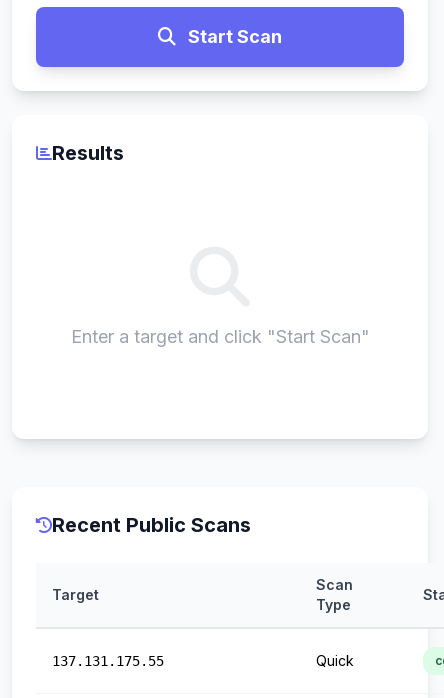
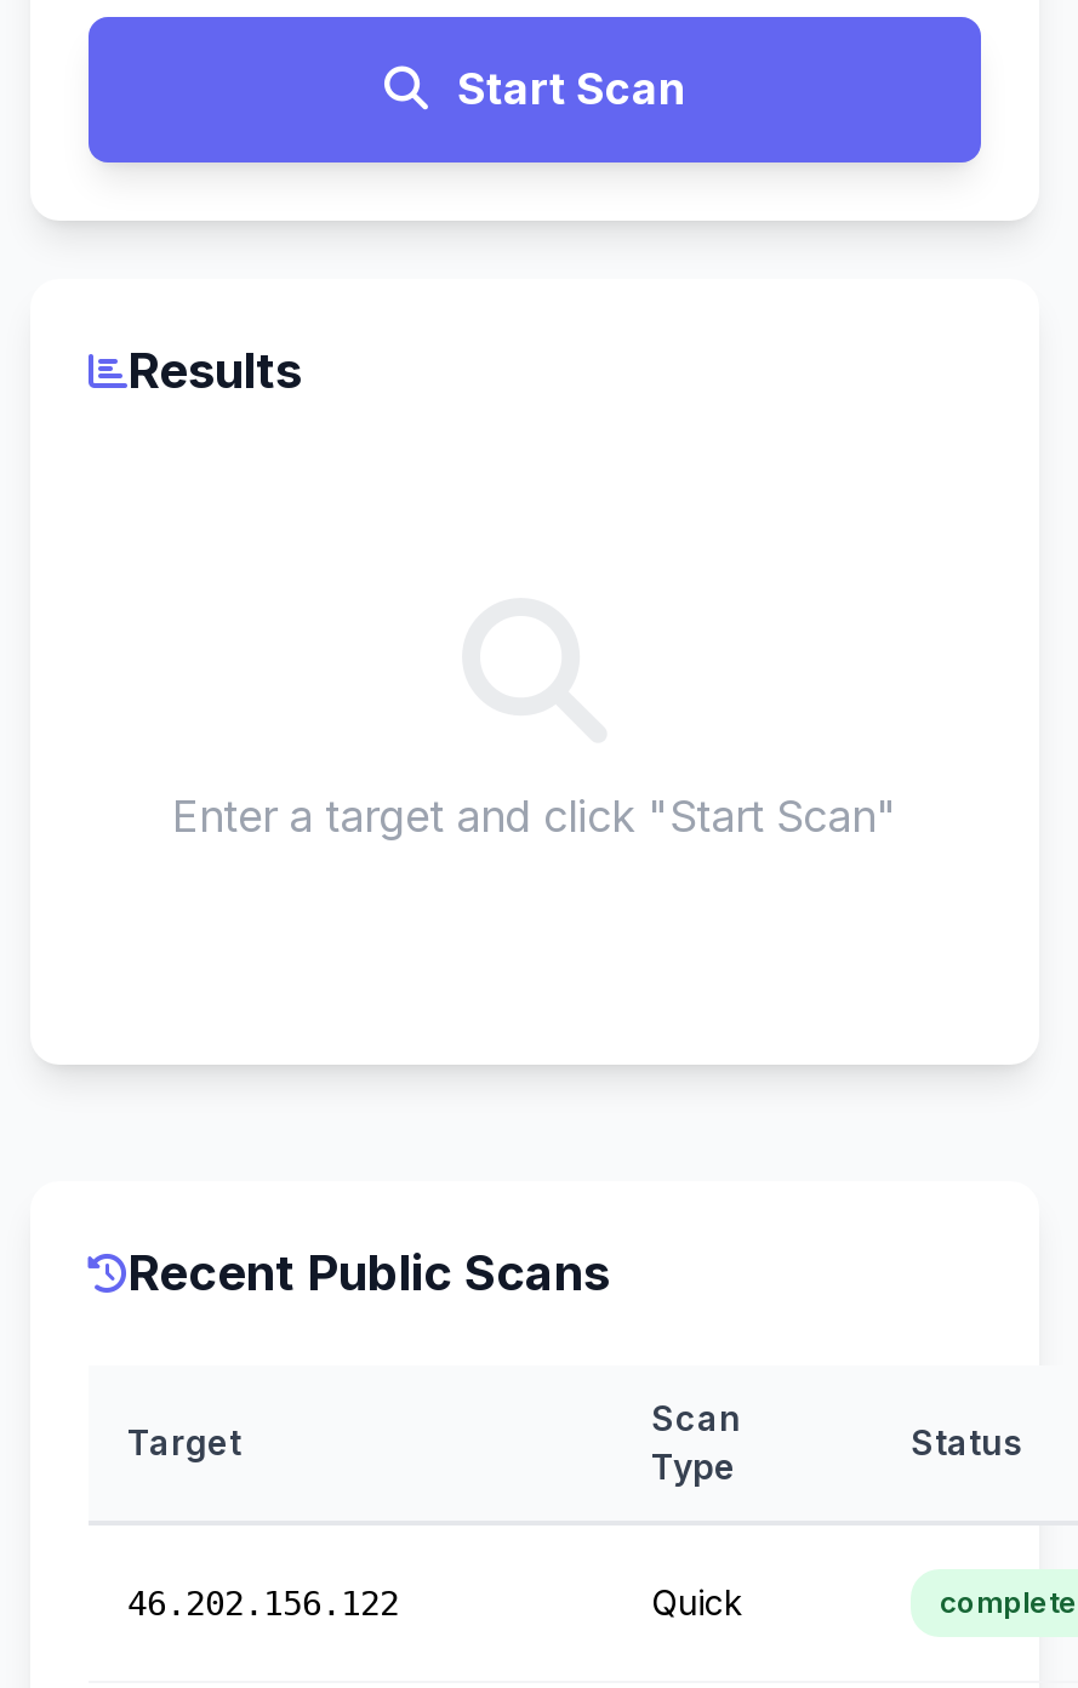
- 137.131.175.55
+ 46.202.156.122
